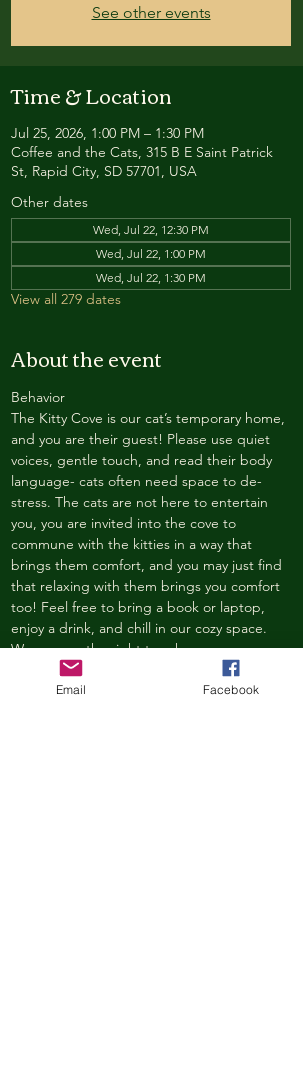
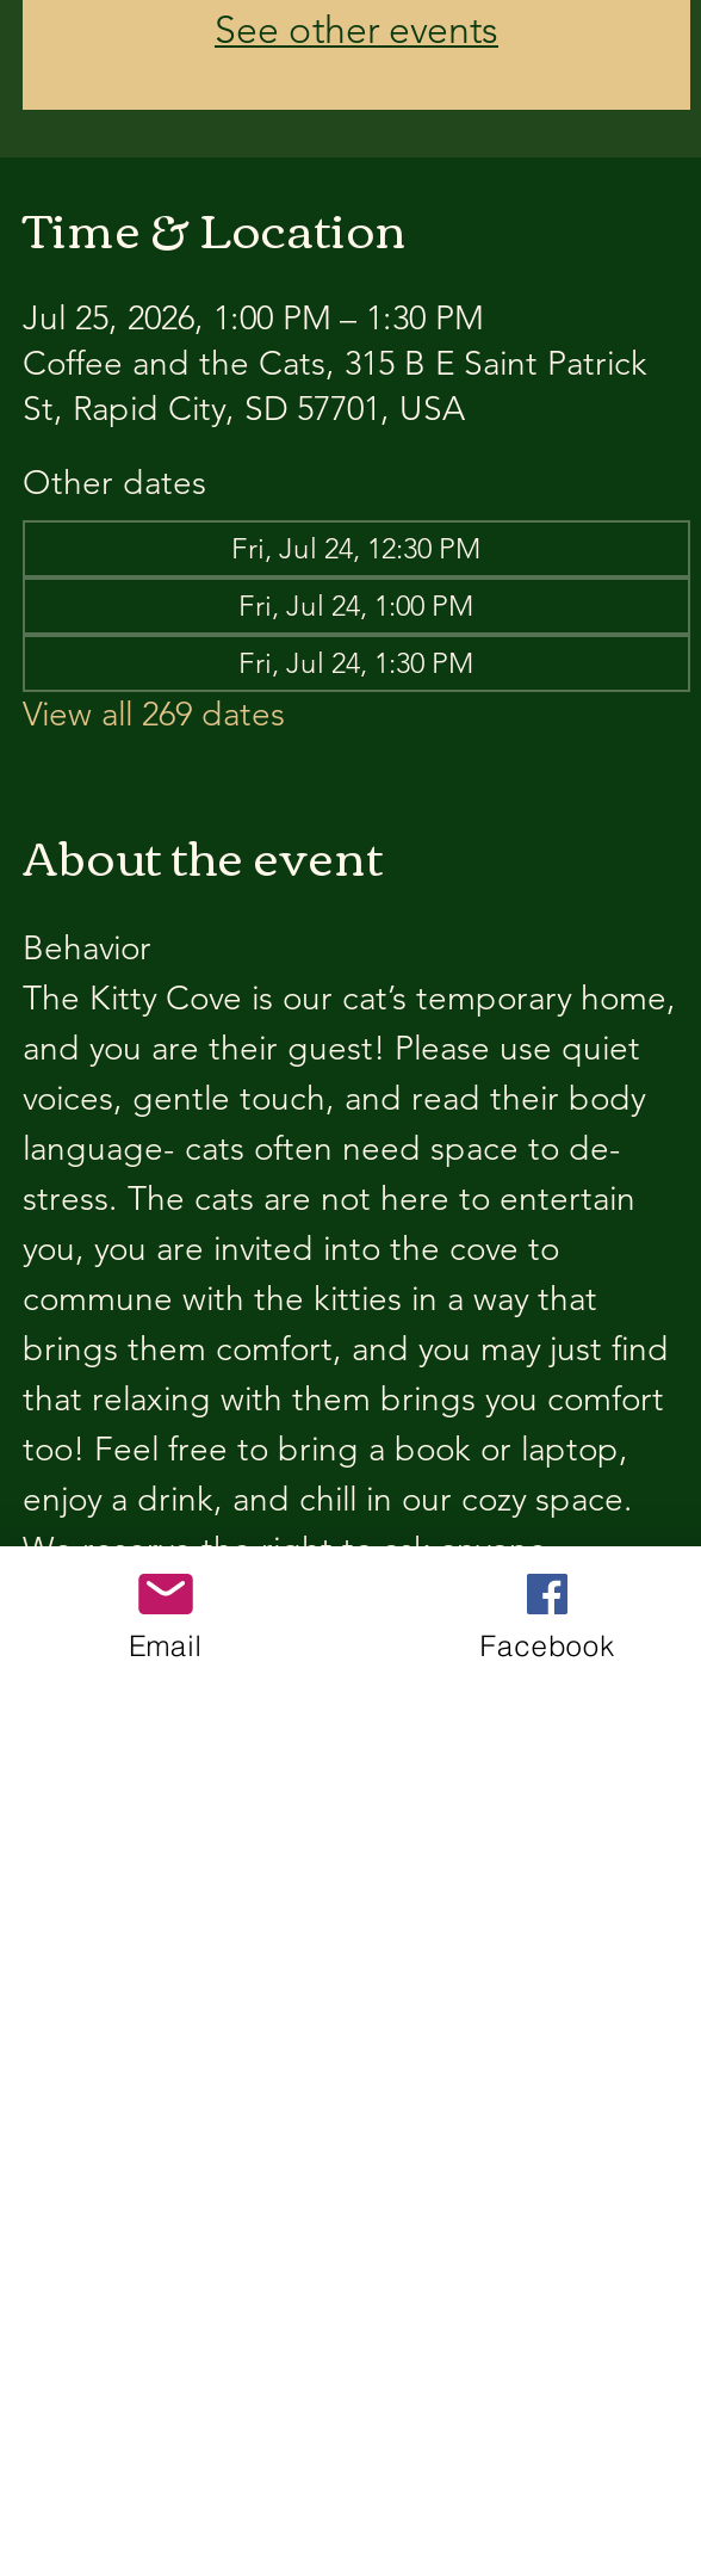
- Wed, Jul 22, 12:30 PM
+ Fri, Jul 24, 12:30 PM

- Wed, Jul 22, 1:00 PM
+ Fri, Jul 24, 1:00 PM

- Wed, Jul 22, 1:30 PM
+ Fri, Jul 24, 1:30 PM

- View all 279 dates
+ View all 269 dates
